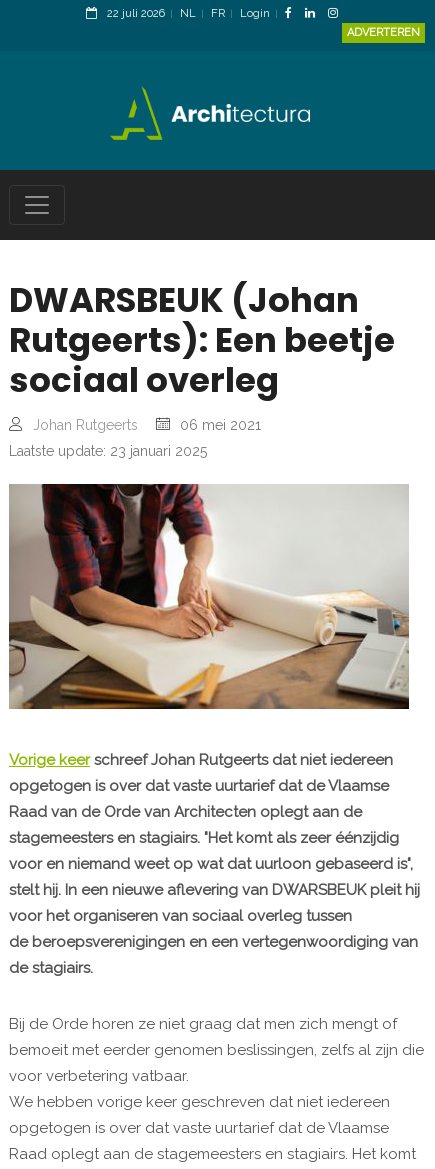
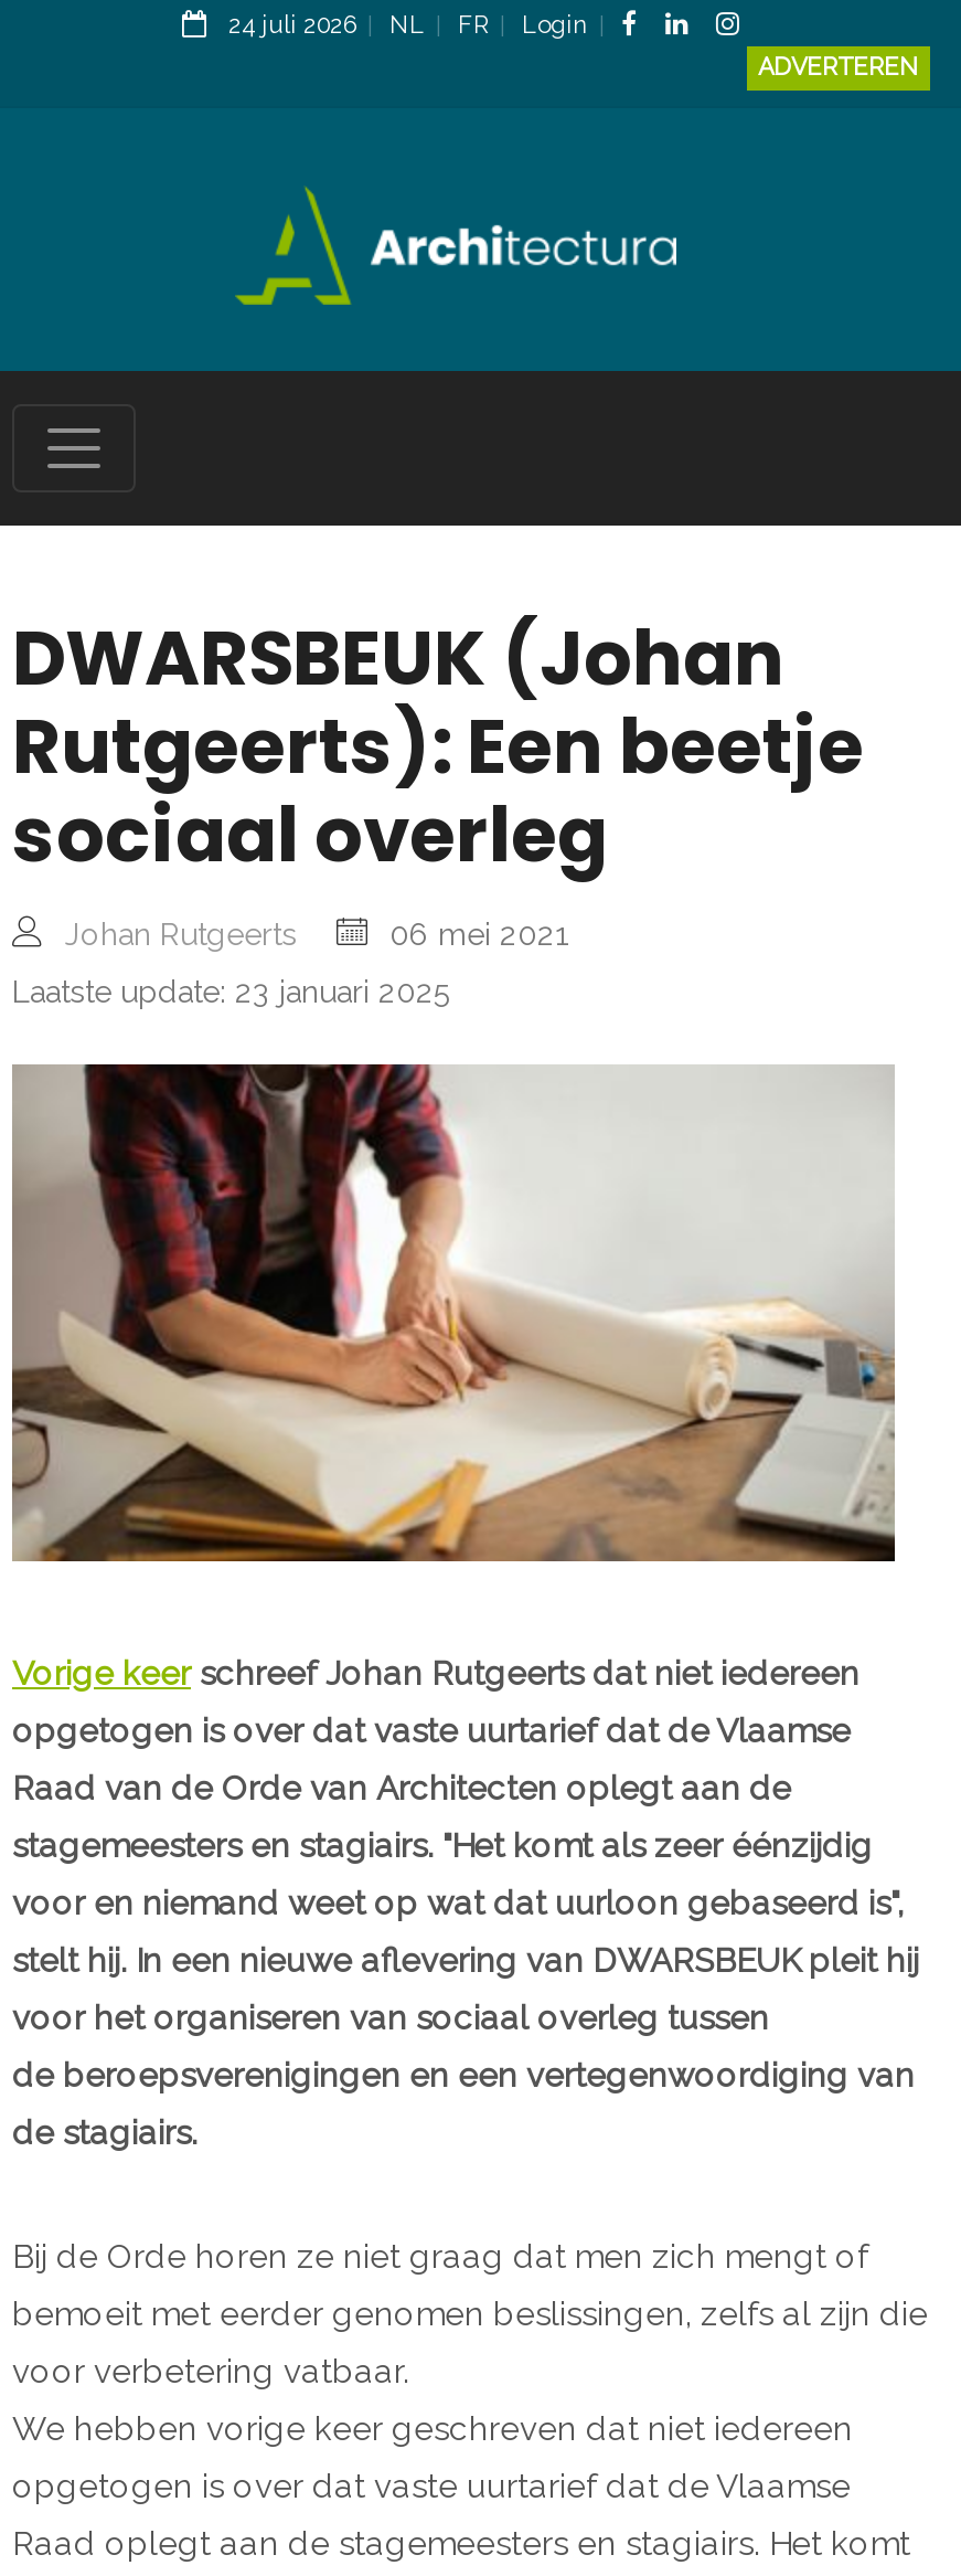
- 22 juli 2026 NL FR Login
+ 24 juli 2026 NL FR Login
